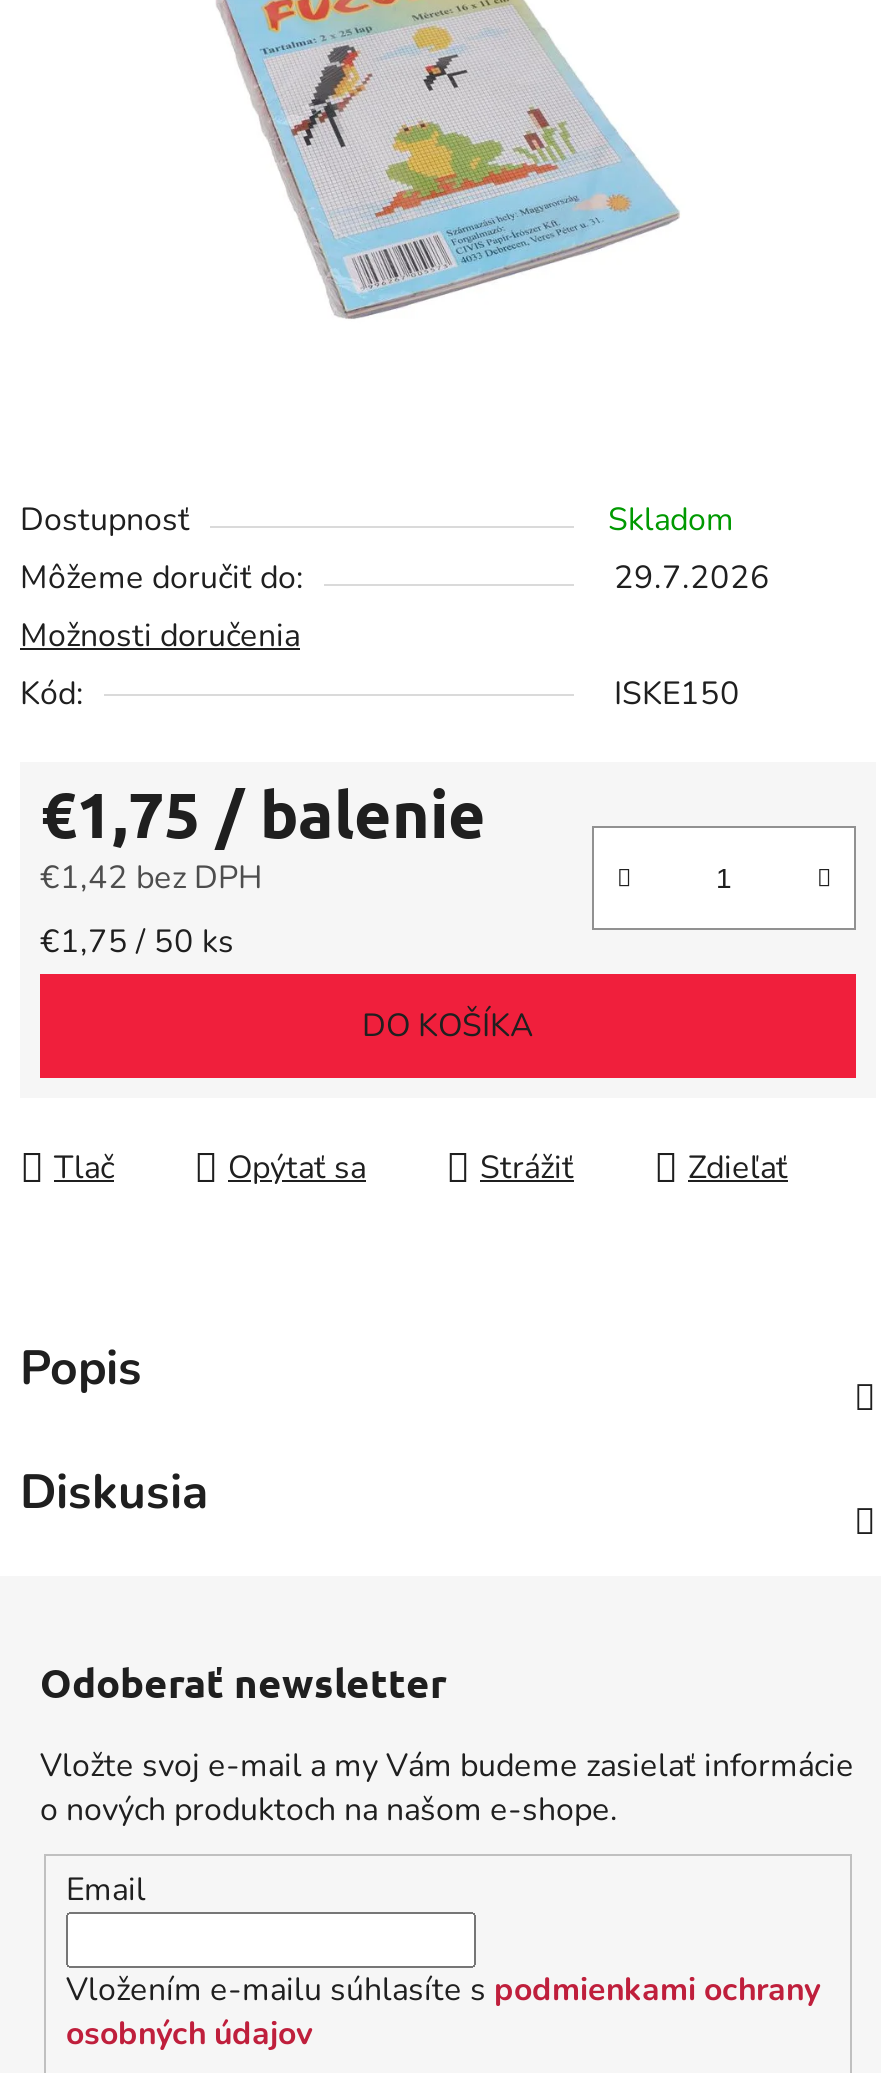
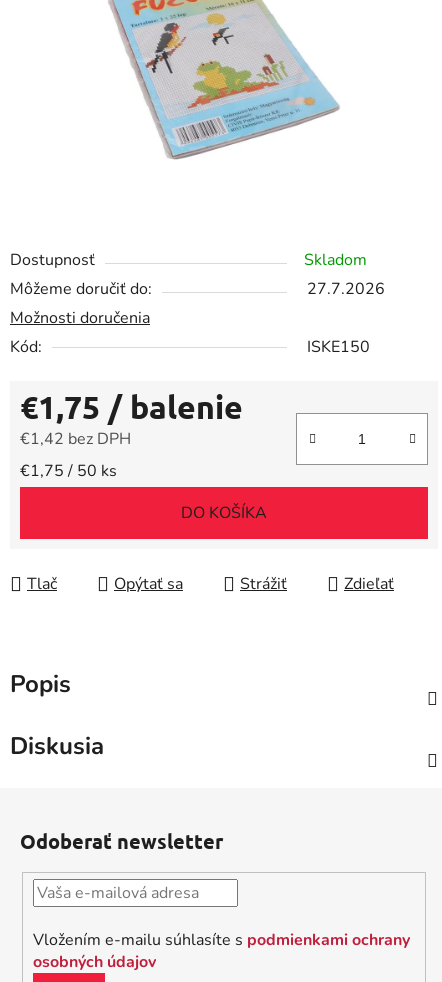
- 29.7.2026
+ 27.7.2026

- Vložte svoj e-mail a my Vám budeme zasielať informácie
- o nových produktoch na našom e-shope.
- Email
